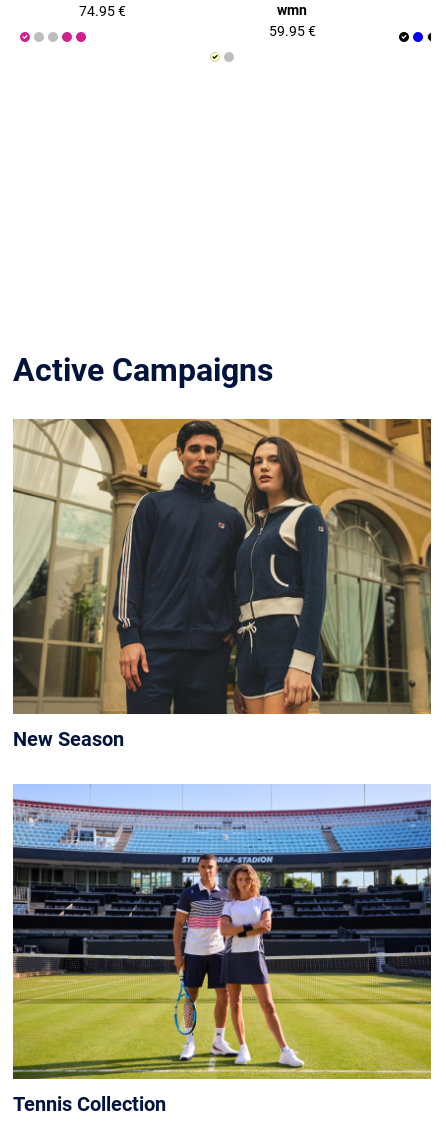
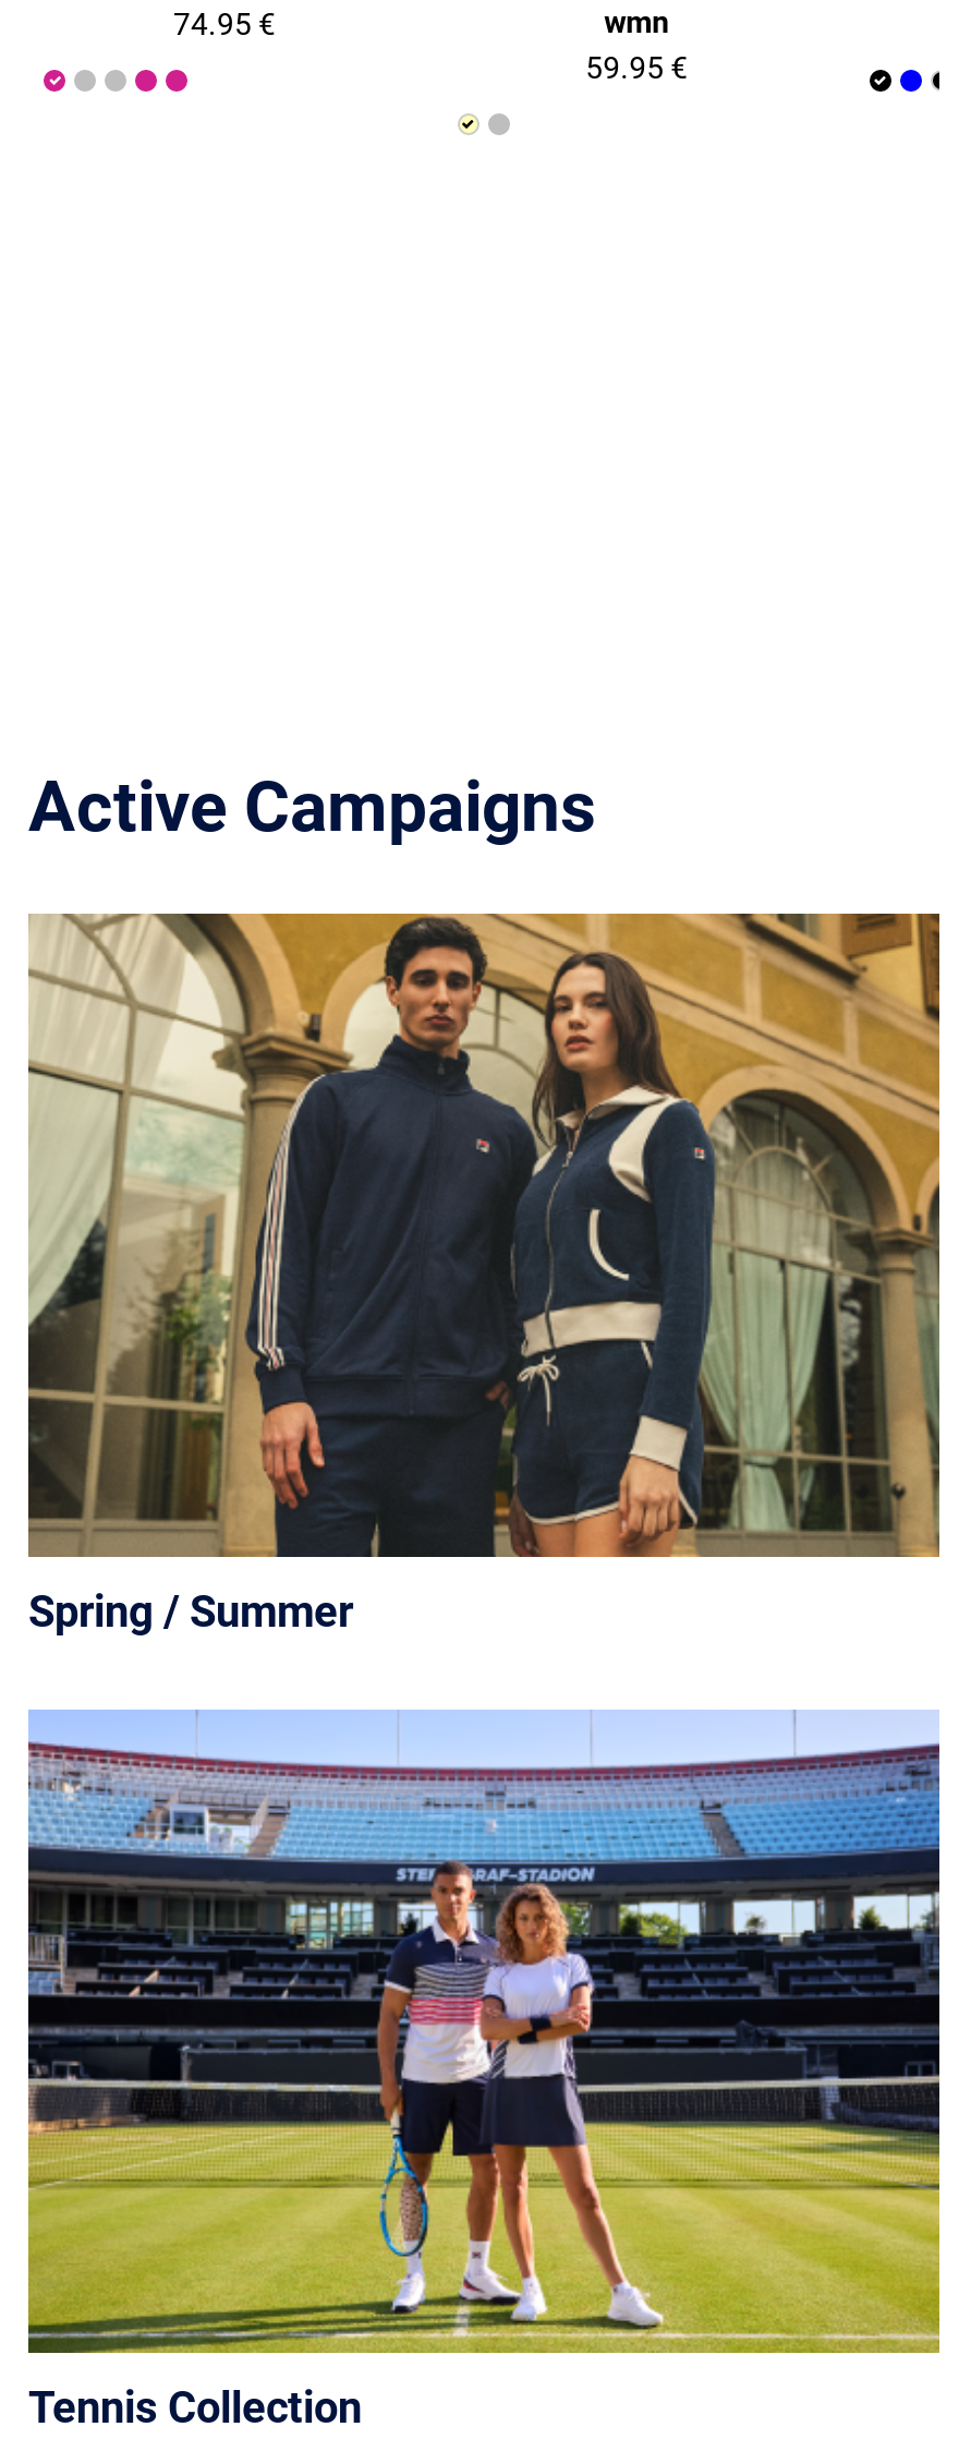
- New Season
+ Spring / Summer
